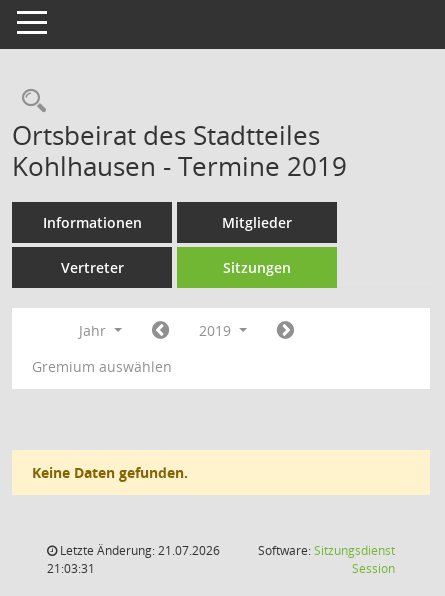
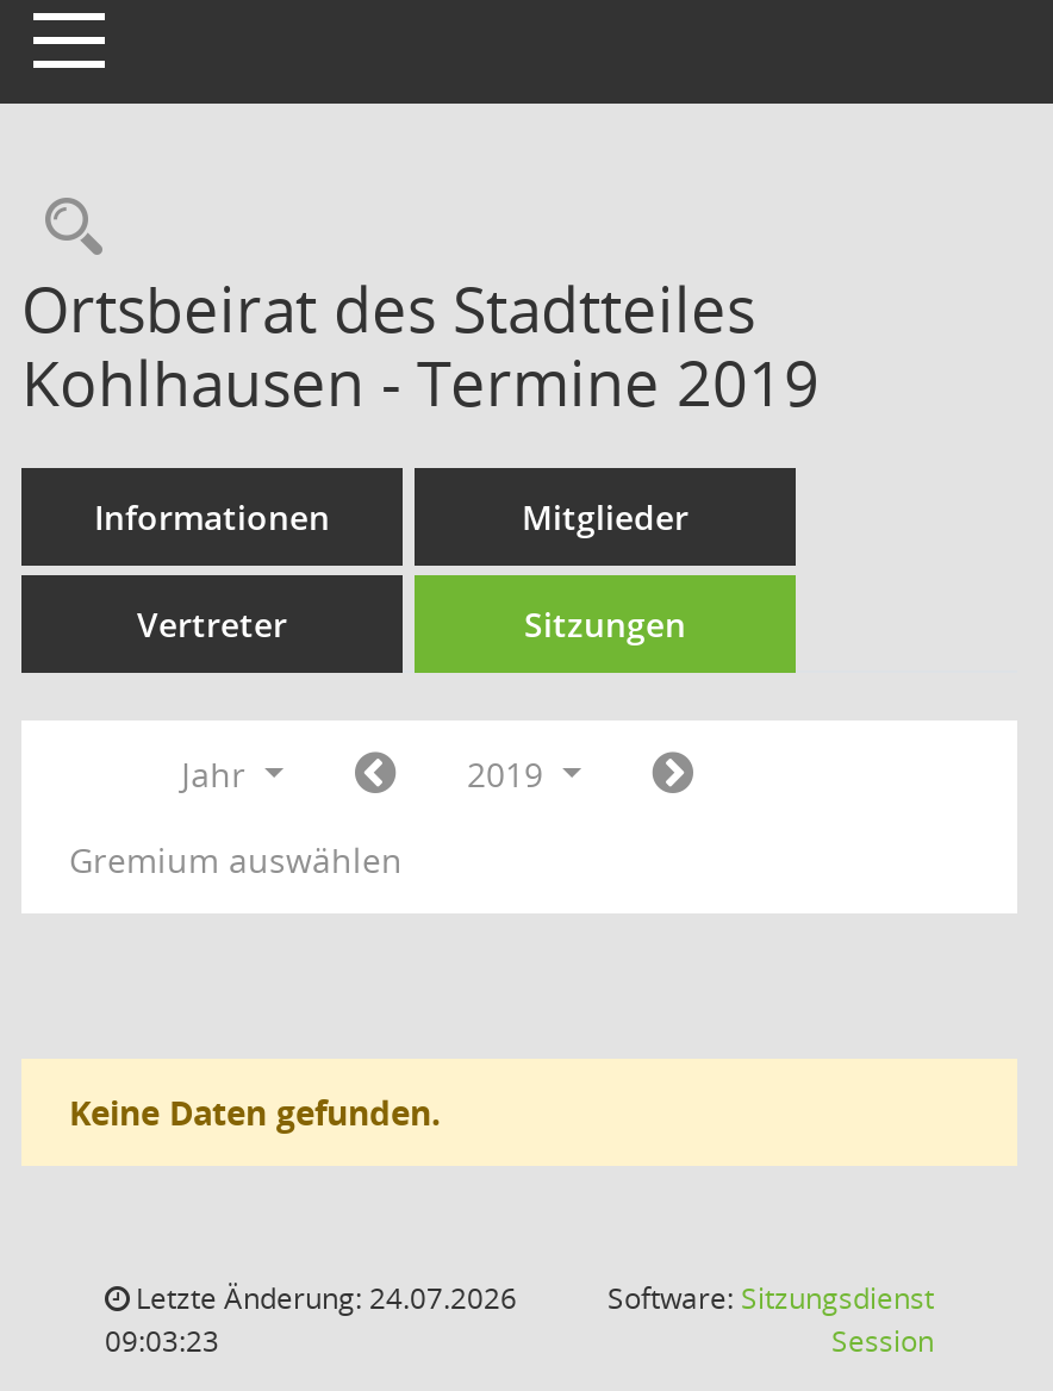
- Letzte Änderung: 21.07.2026
+ Letzte Änderung: 24.07.2026

- 21:03:31
+ 09:03:23
